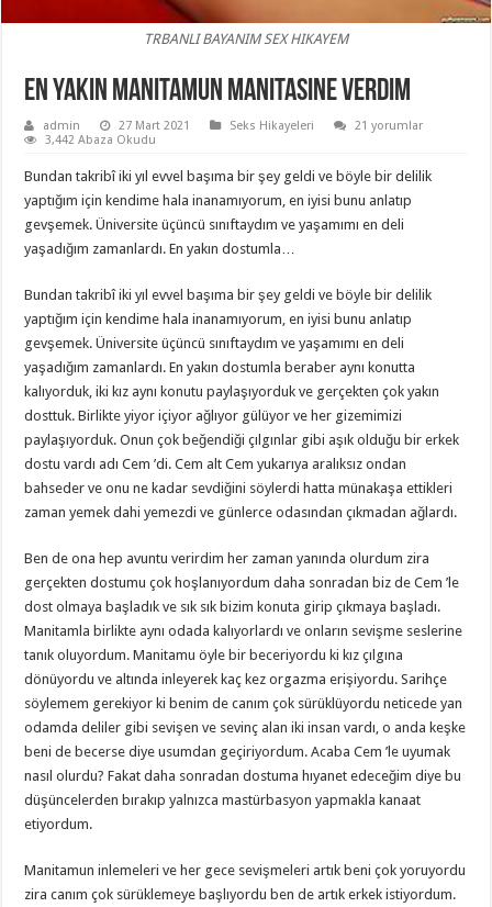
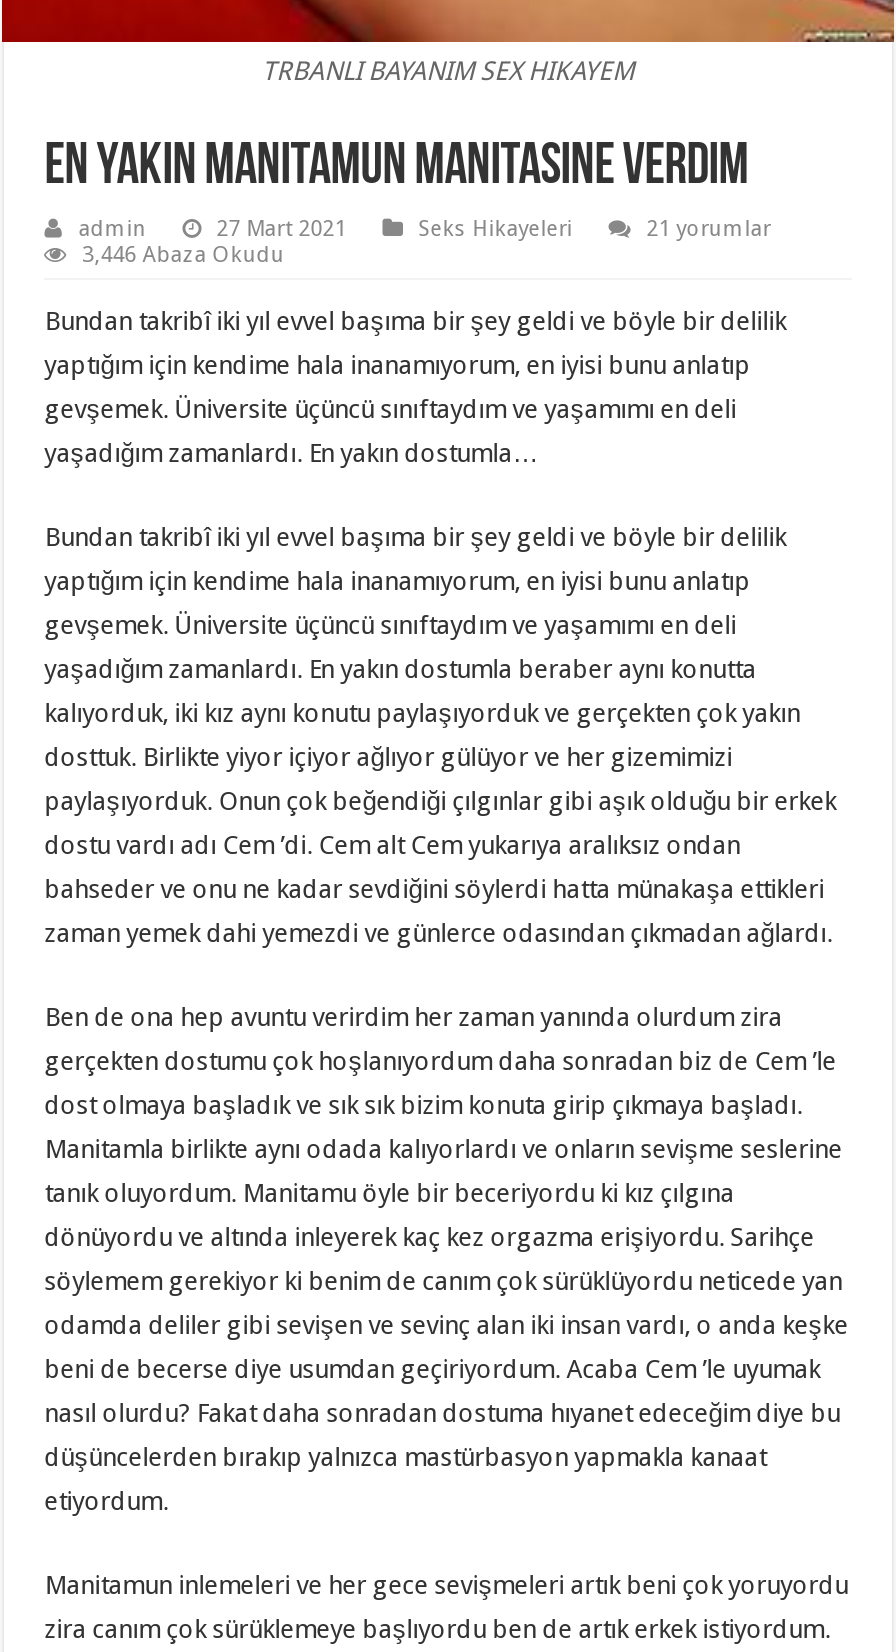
- 3,442 Abaza Okudu
+ 3,446 Abaza Okudu
